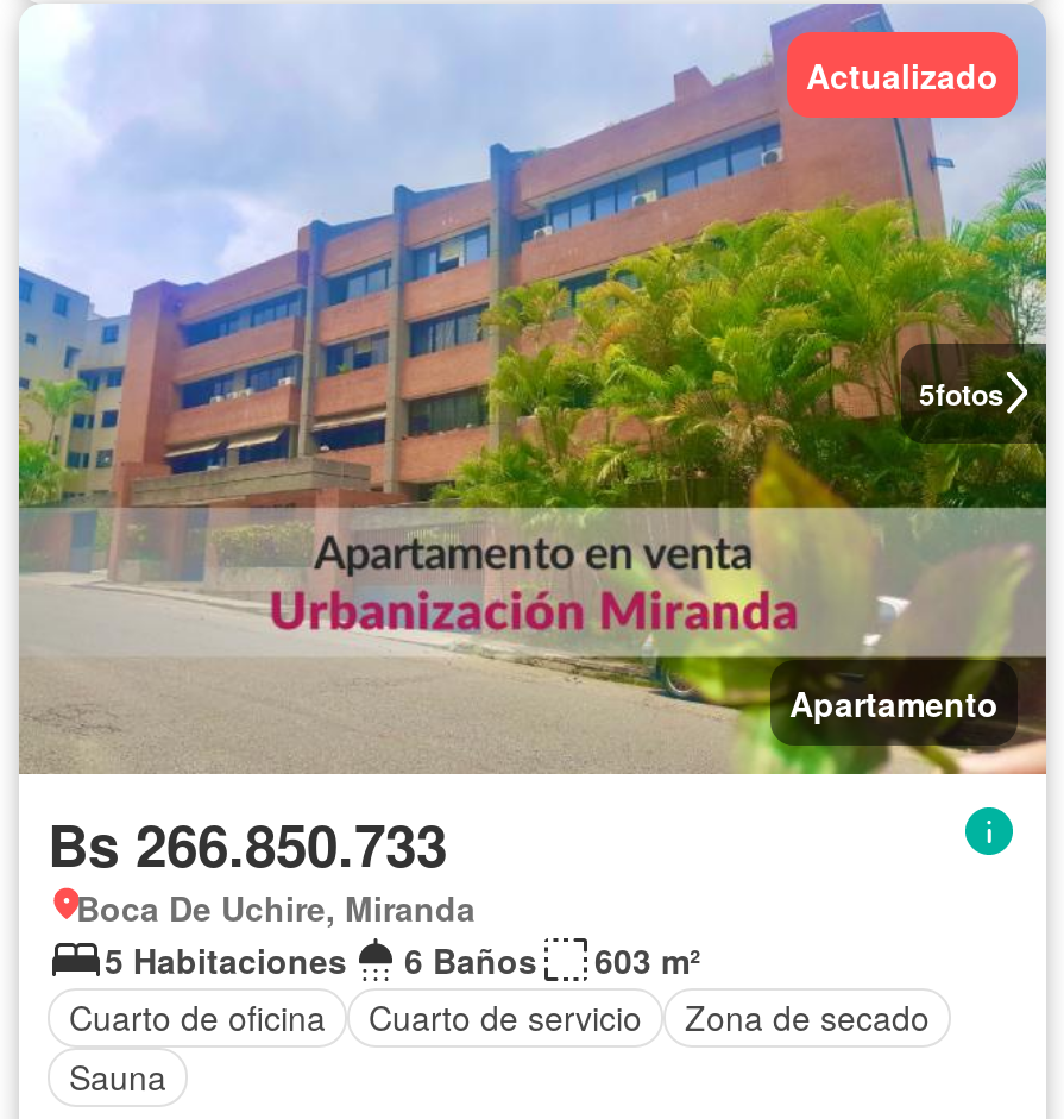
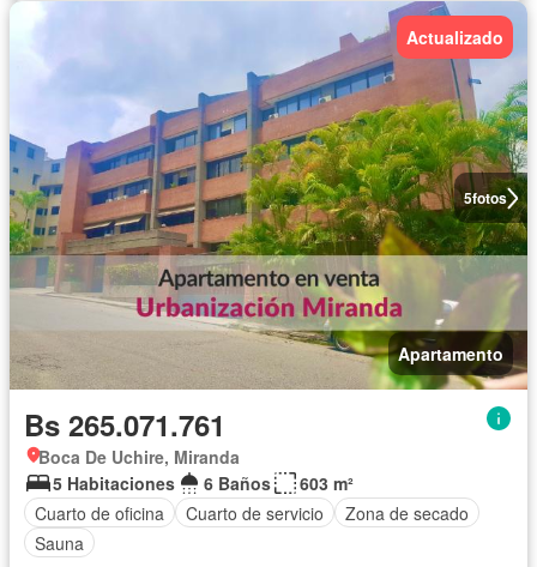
- Bs 266.850.733
+ Bs 265.071.761
